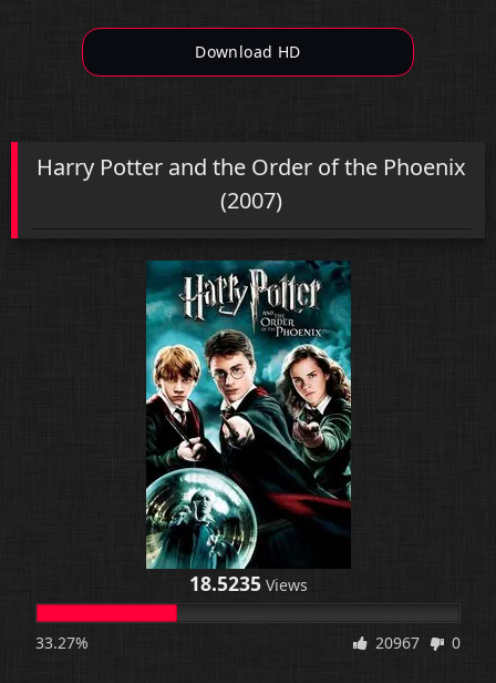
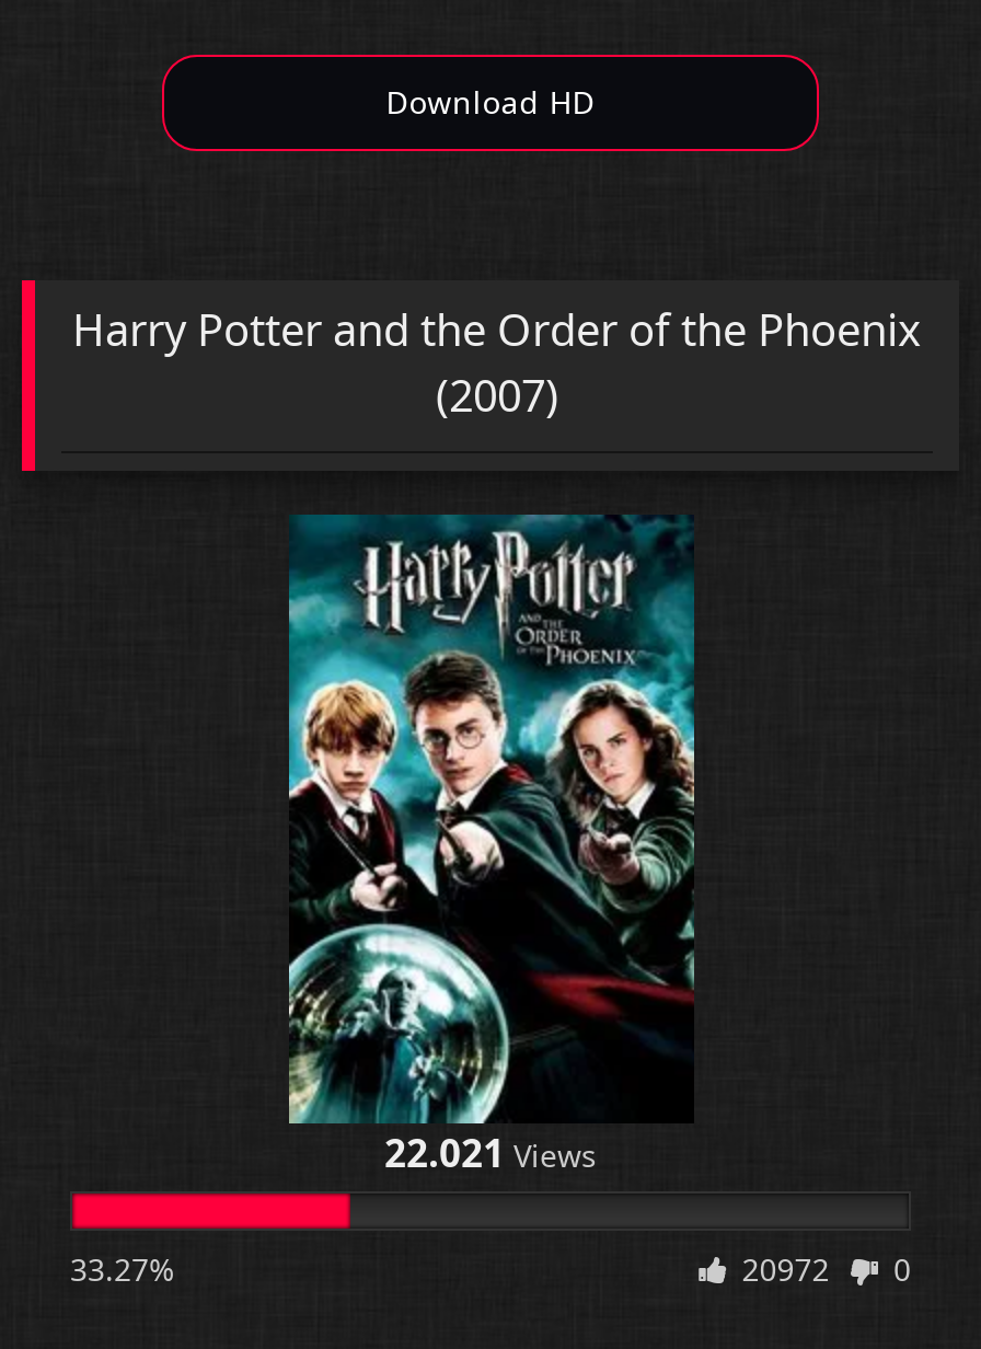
- 18.5235 Views
+ 22.021 Views

- 20967 0
+ 20972 0
